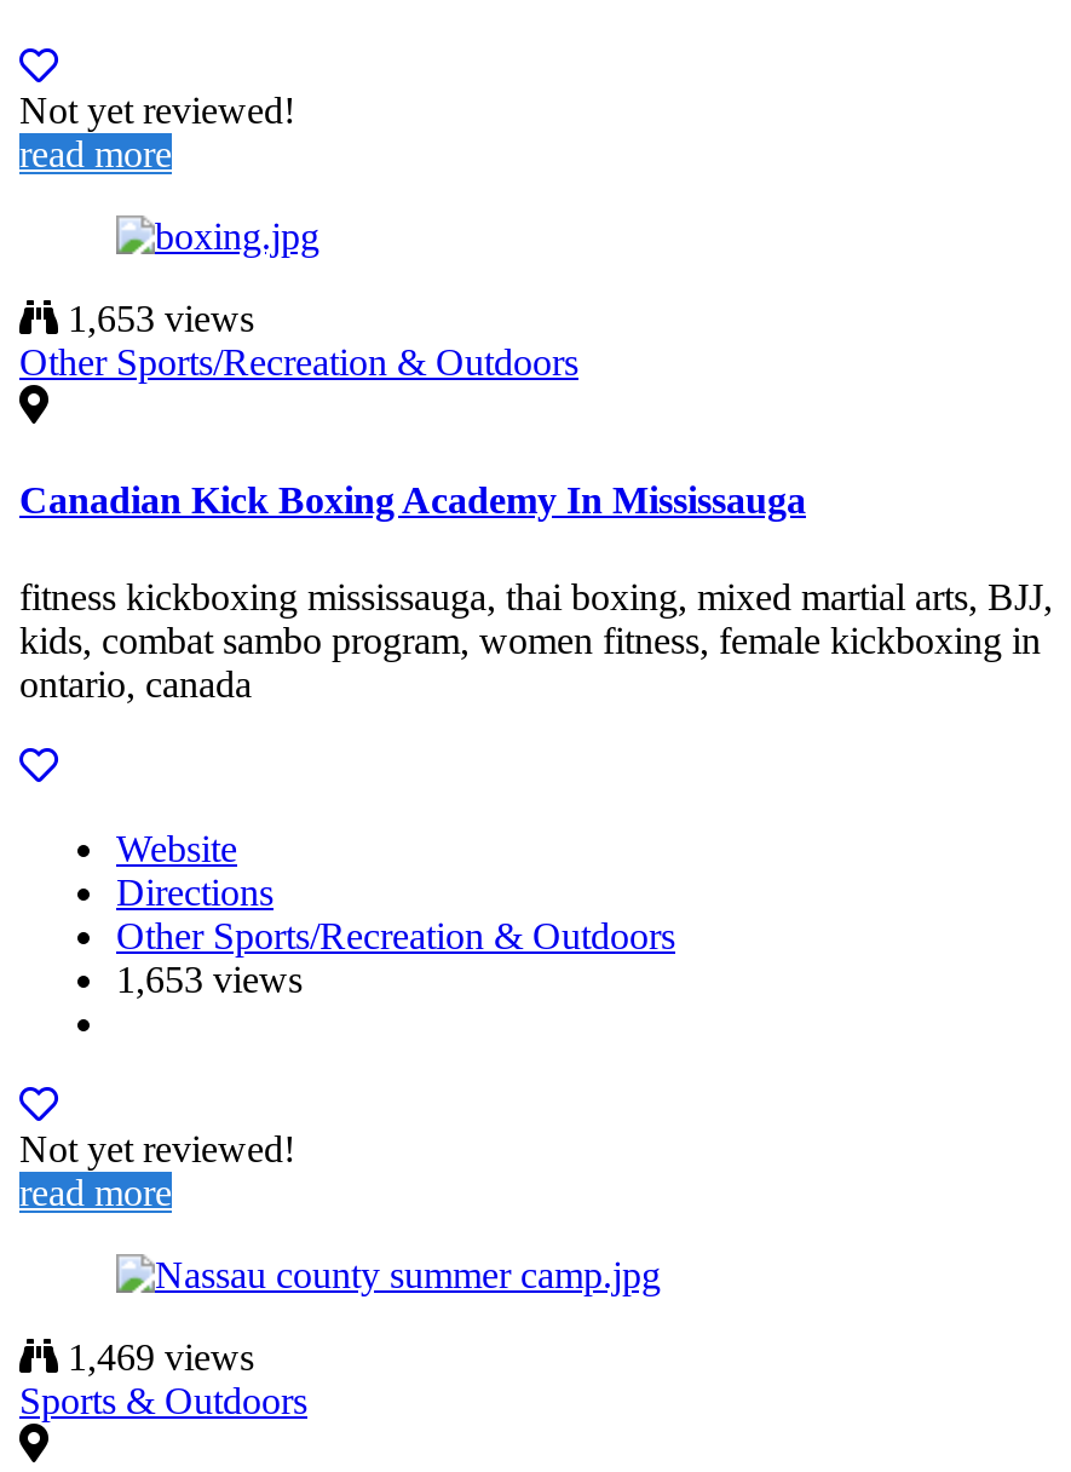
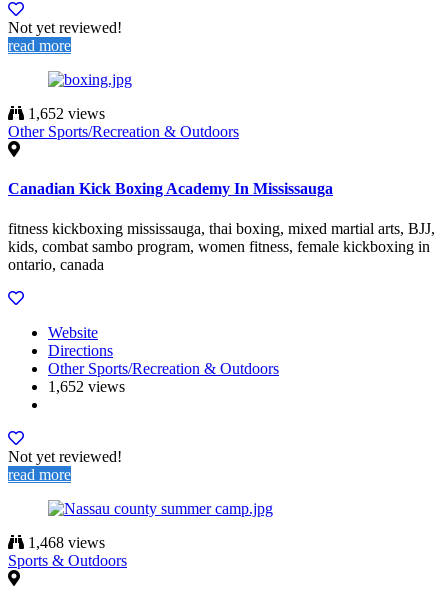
- 1,653 views
+ 1,652 views

- 1,653 views
+ 1,652 views

- 1,469 views
+ 1,468 views
